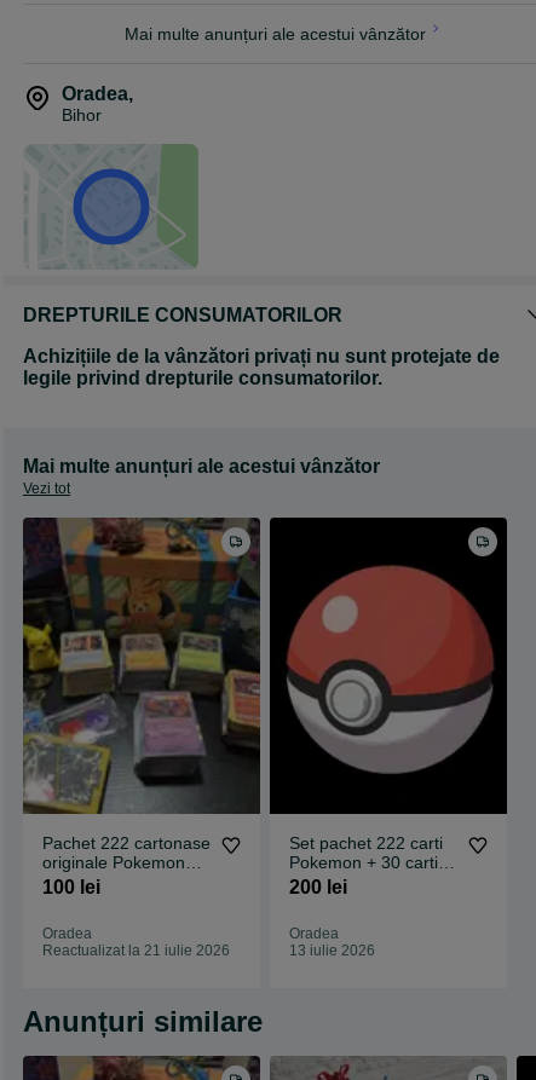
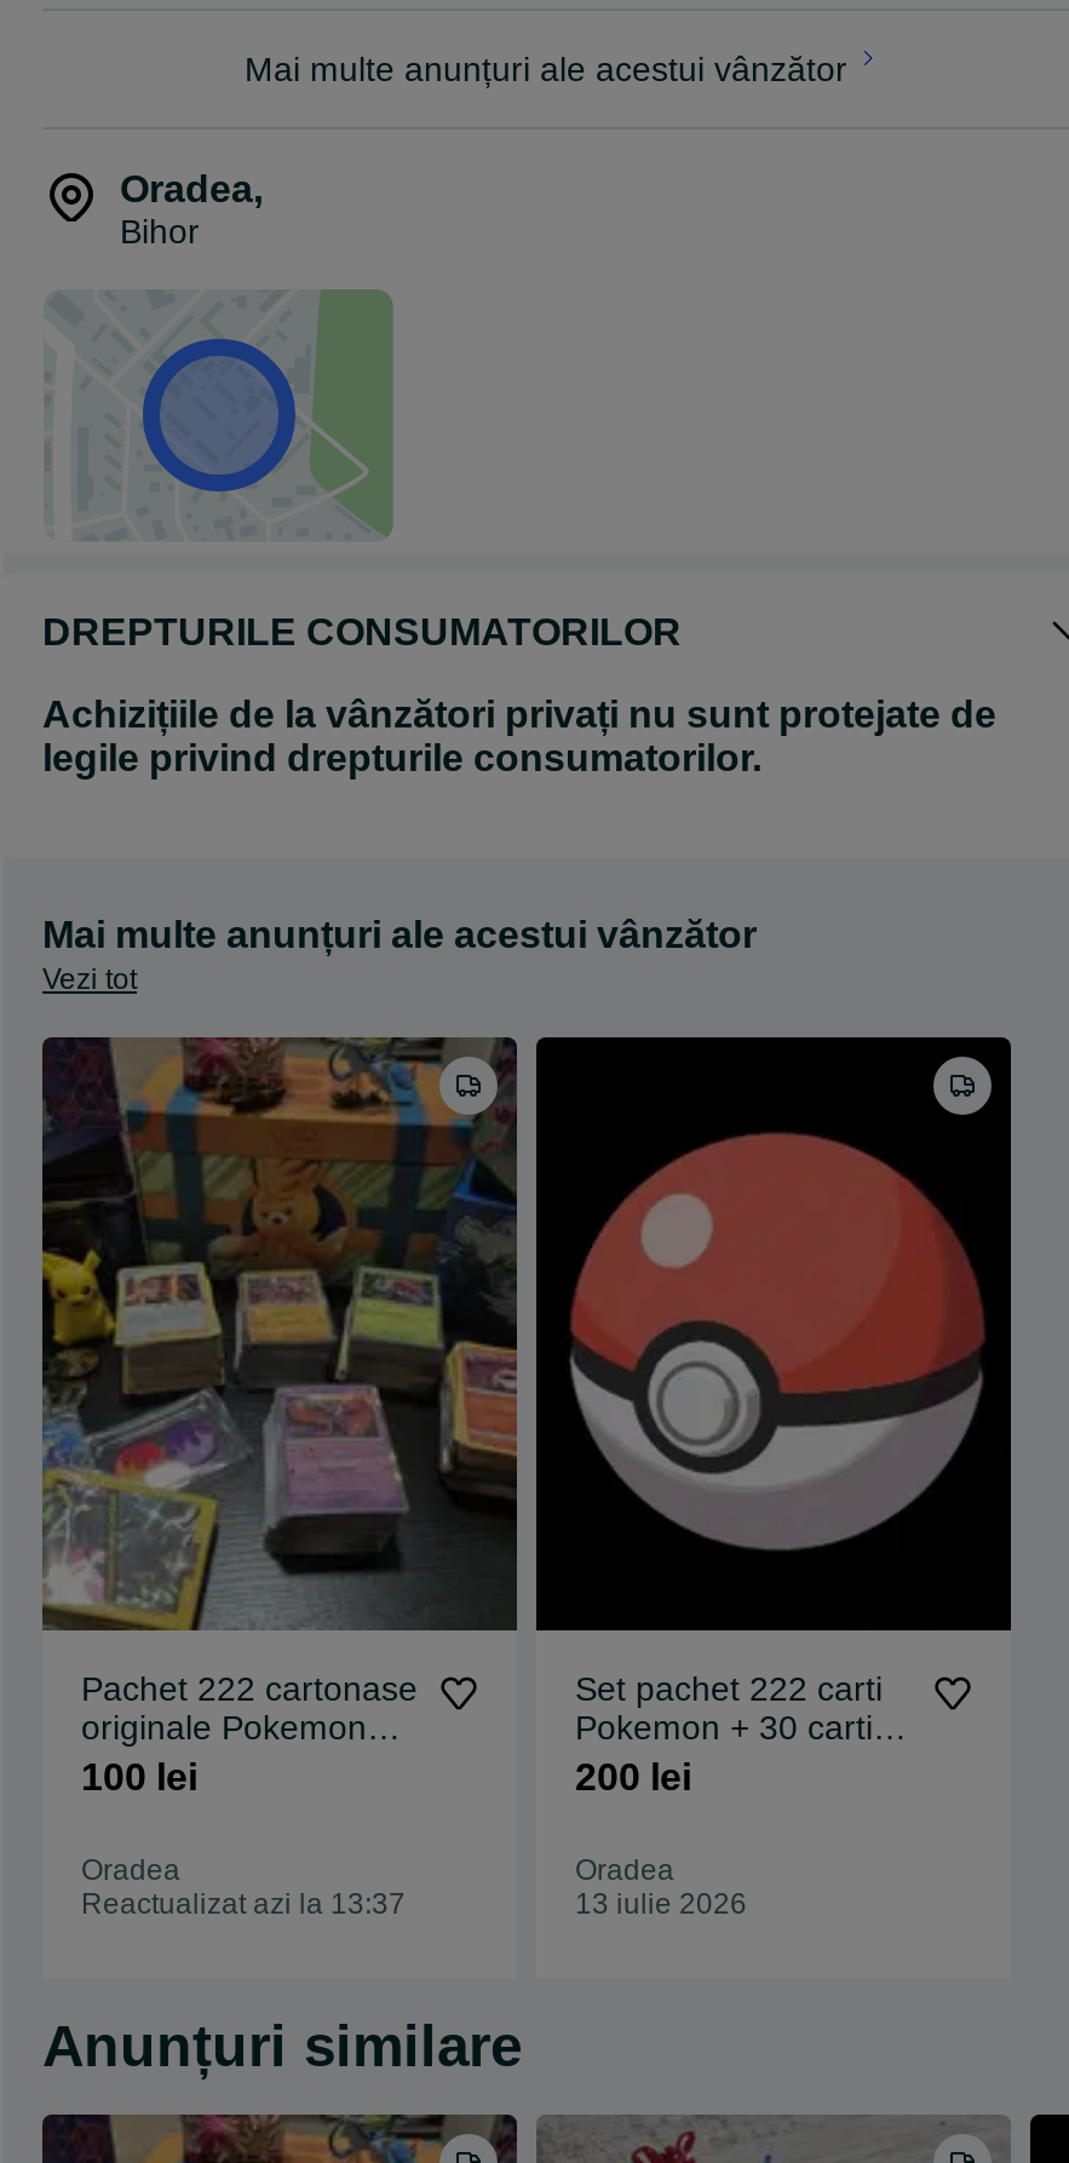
- Reactualizat la 21 iulie 2026
+ Reactualizat azi la 13:37
